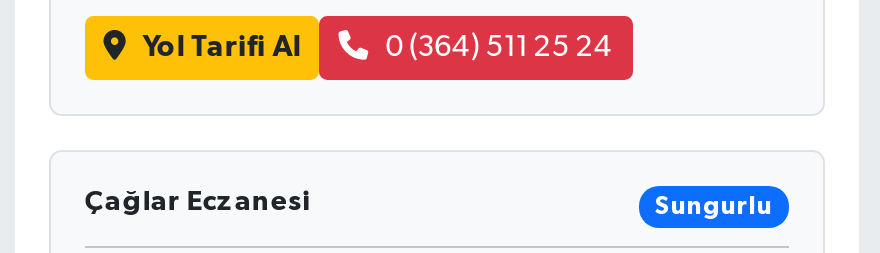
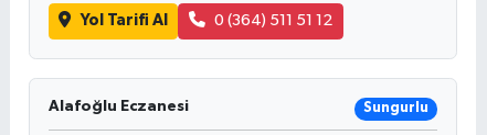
- 0 (364) 511 25 24
+ 0 (364) 511 51 12

- Çağlar Eczanesi
+ Alafoğlu Eczanesi
